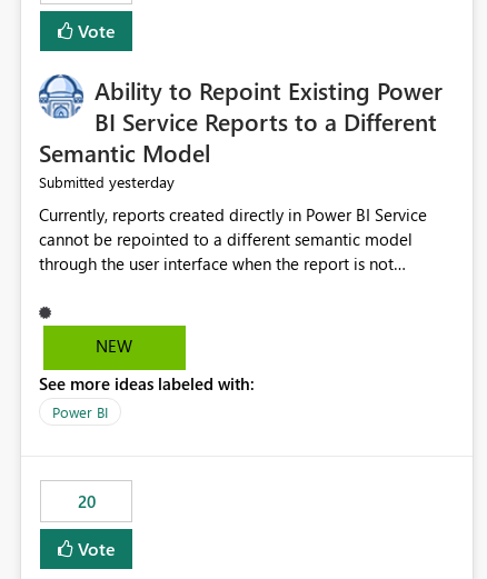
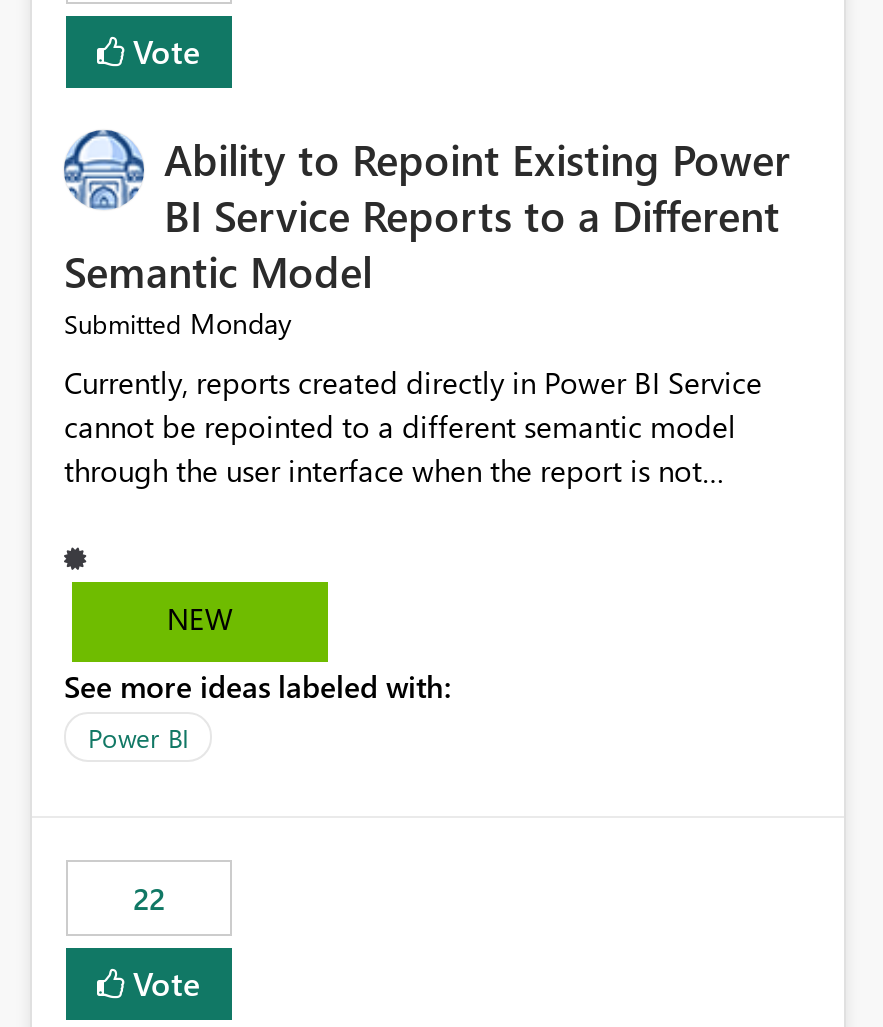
- Submitted yesterday
+ Submitted Monday

- 20
+ 22
